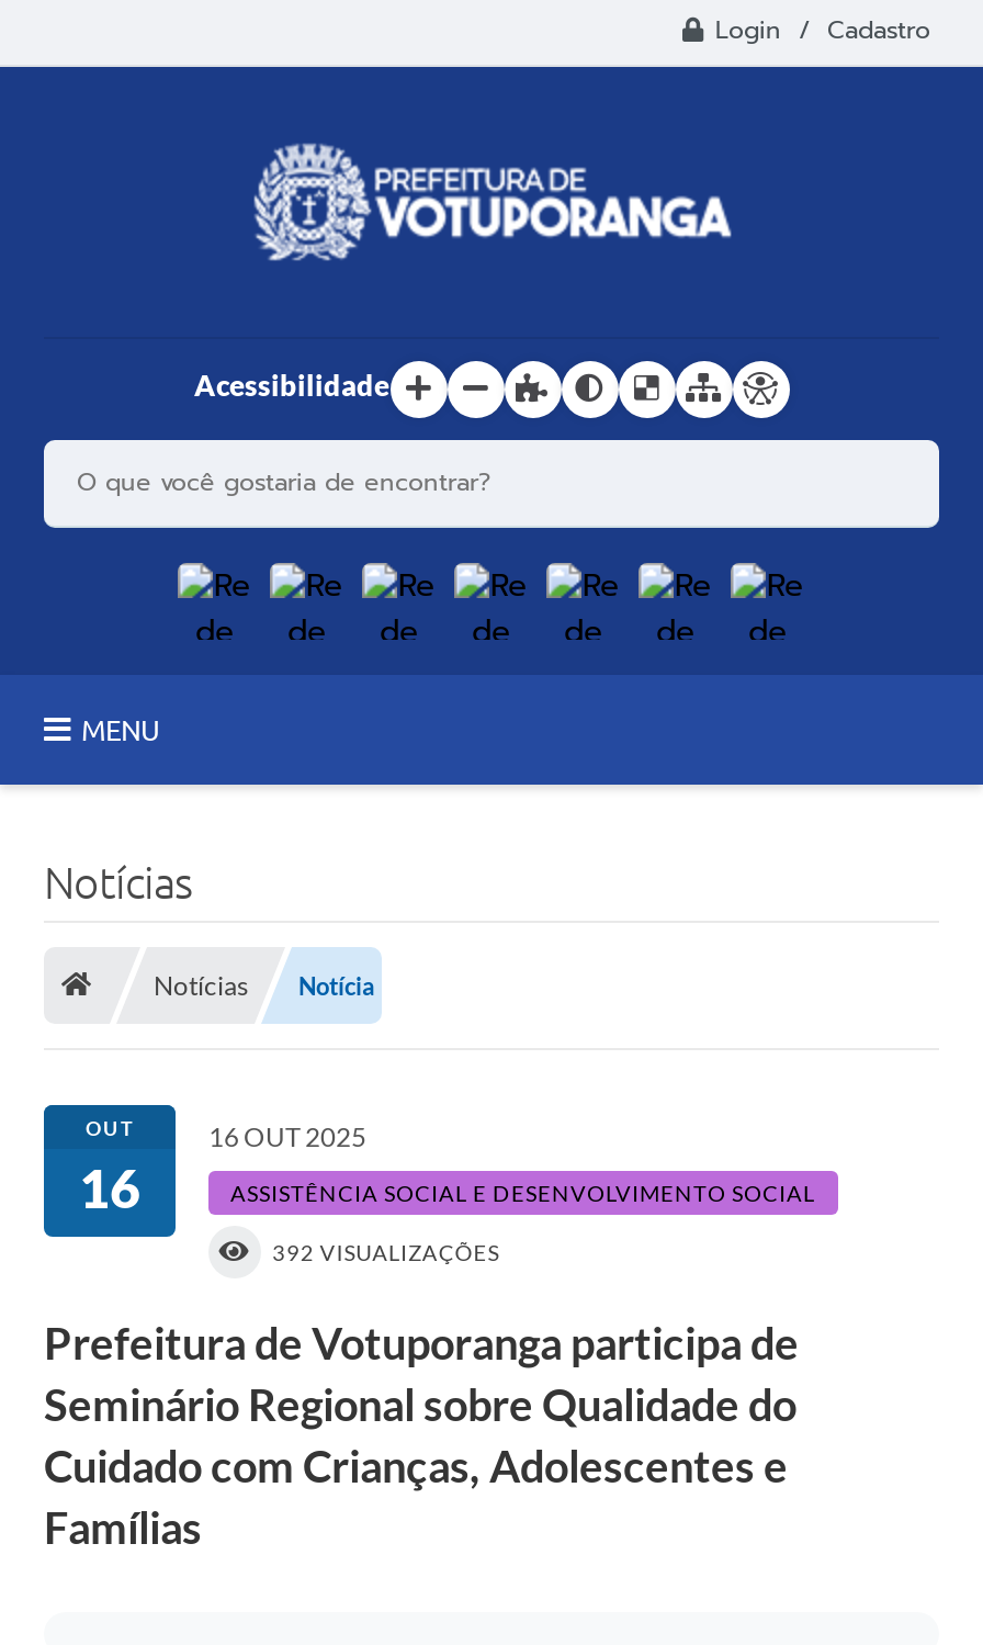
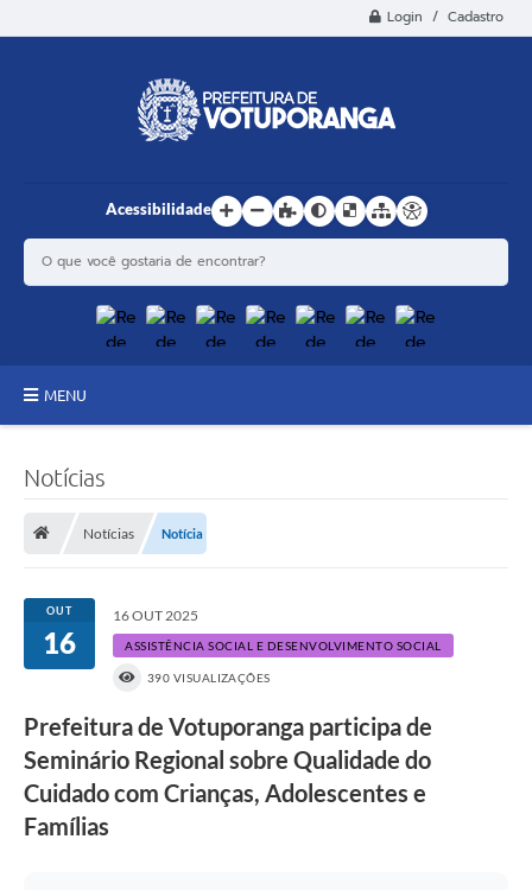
- 392 VISUALIZAÇÕES
+ 390 VISUALIZAÇÕES
